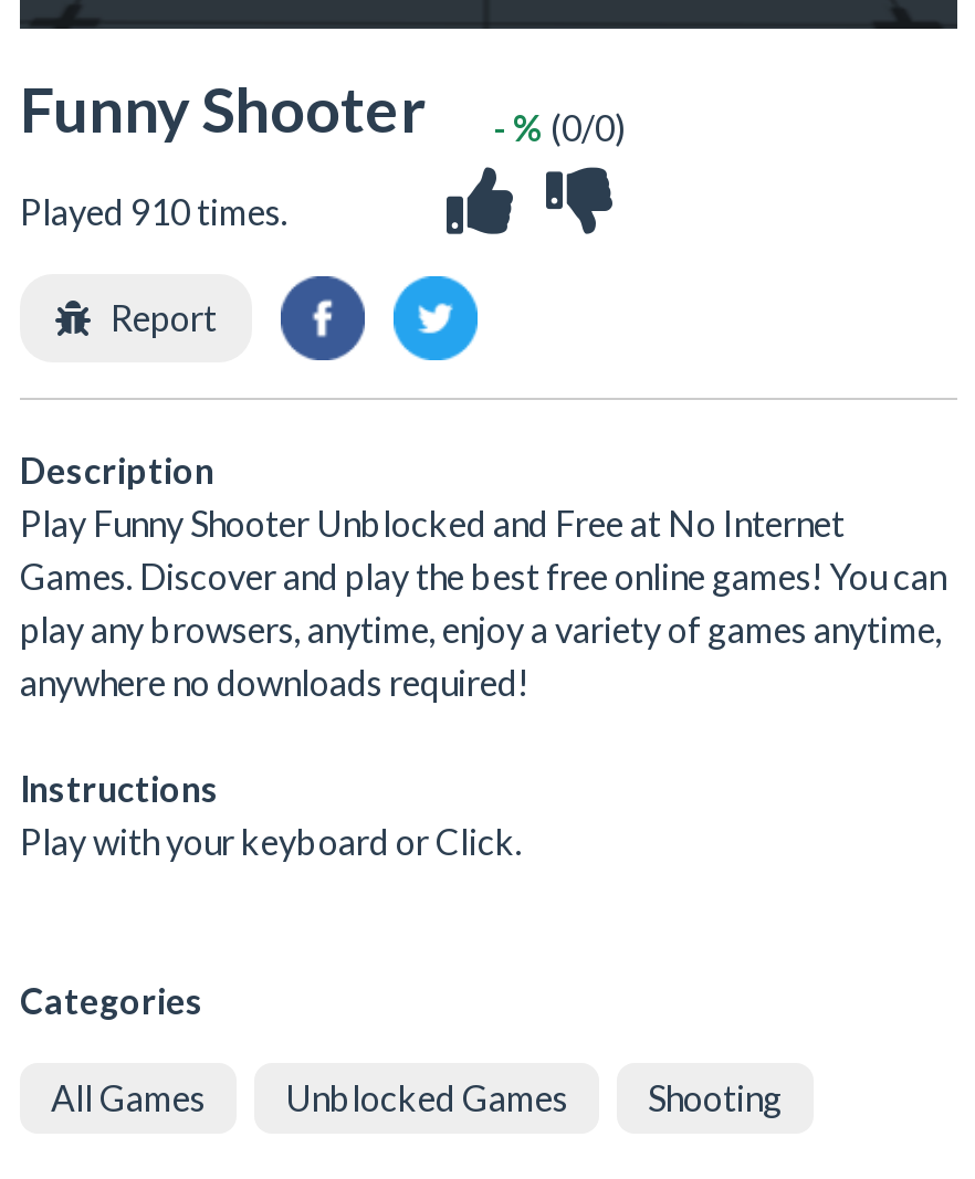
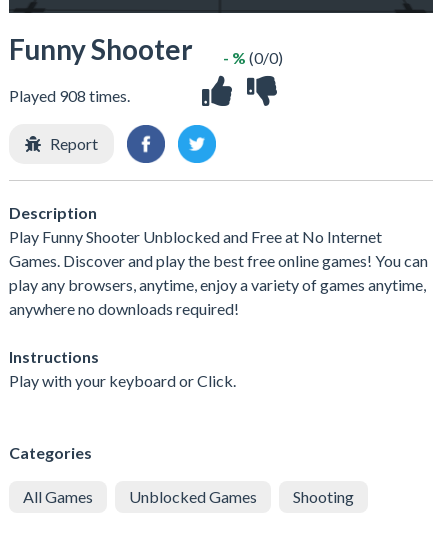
- Played 910 times.
+ Played 908 times.
